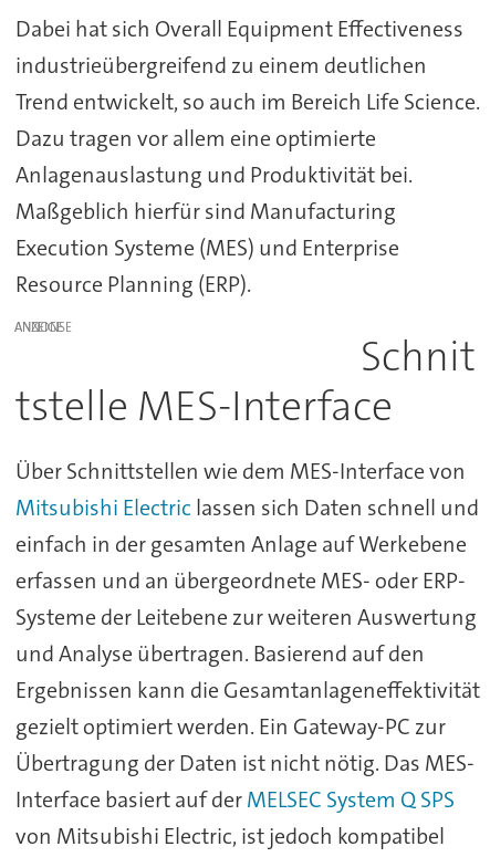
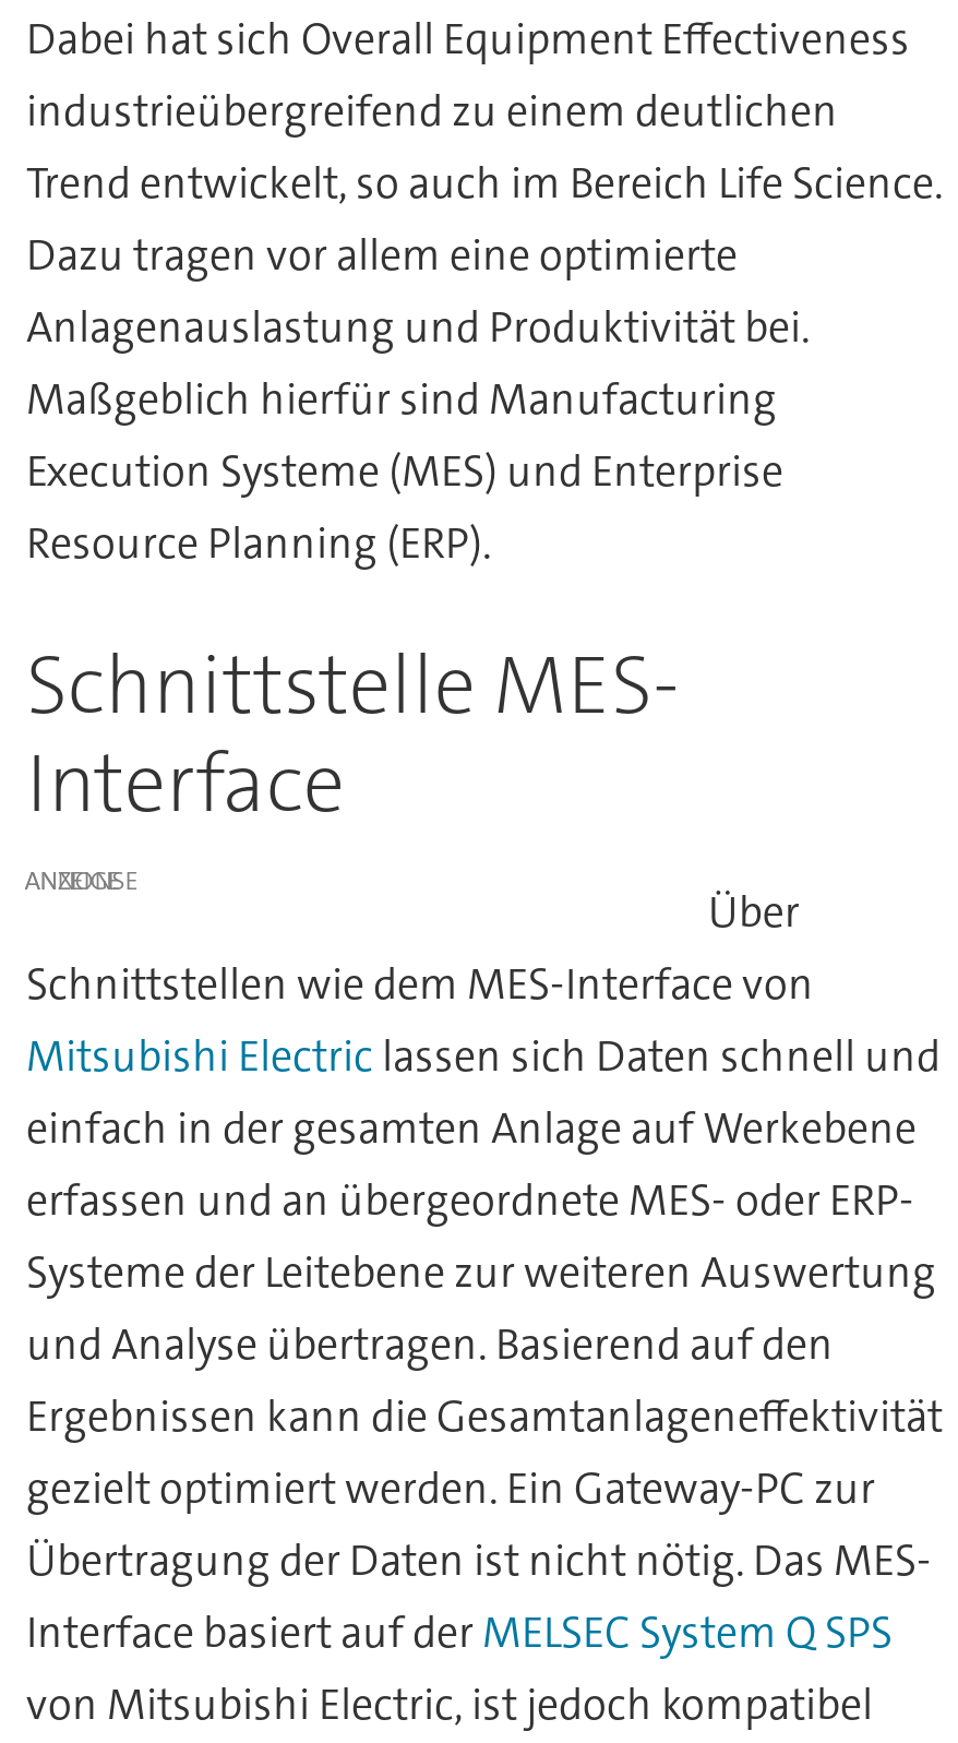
+ Schnittstelle MES-
+ Interface

moved down: ANZEIGE

- Schnit
- tstelle MES-Interface
- Über Schnittstellen wie dem MES-Interface von
+ Über
+ Schnittstellen wie dem MES-Interface von
